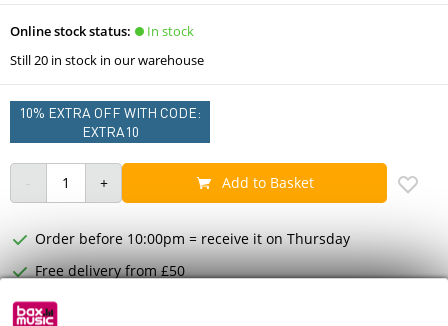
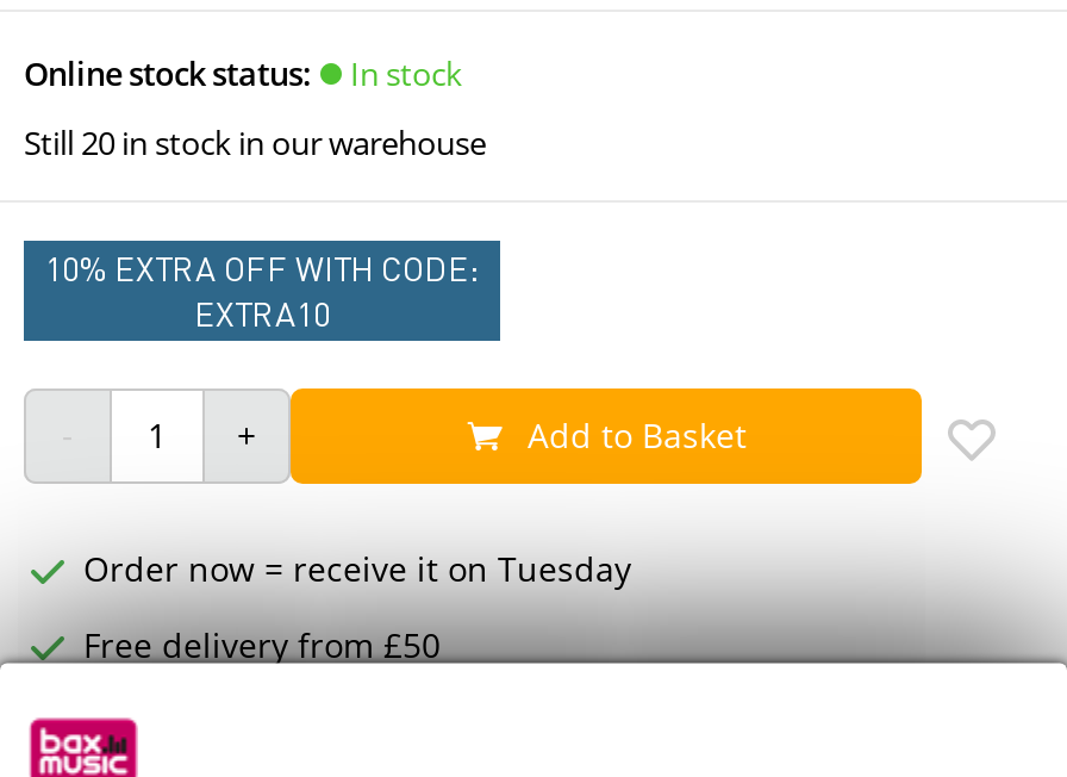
- Order before 10:00pm = receive it on Thursday
+ Order now = receive it on Tuesday
